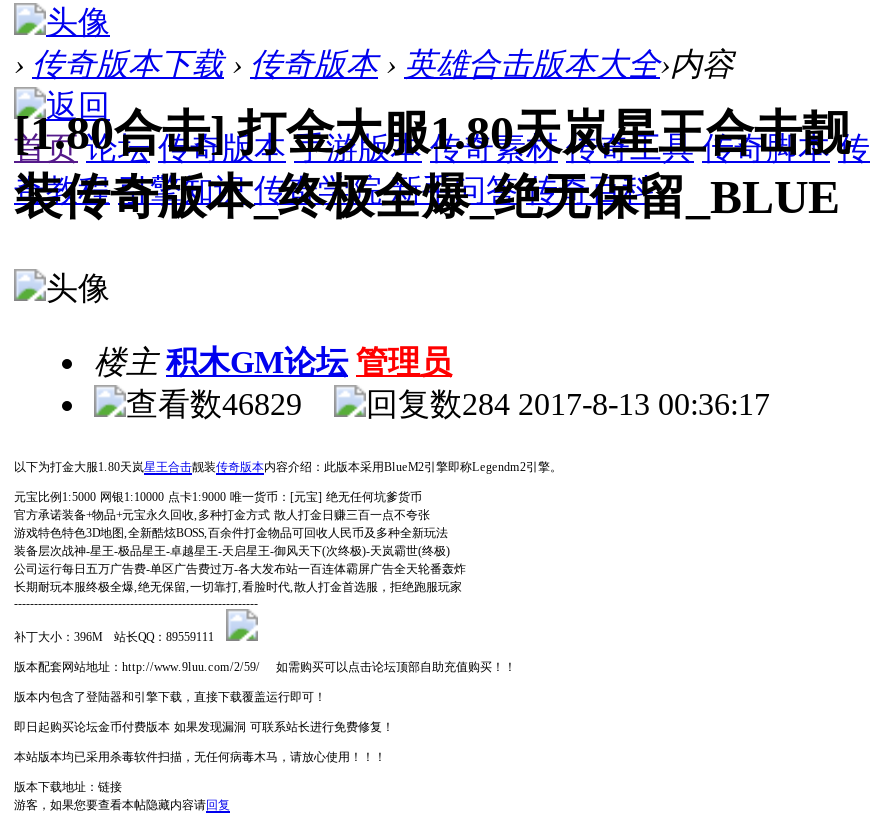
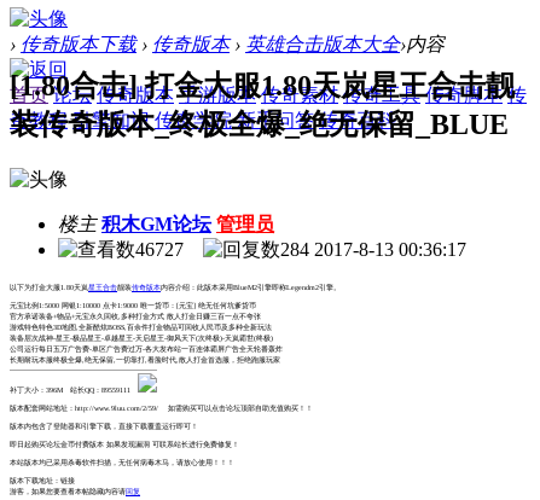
- 46829
+ 46727
